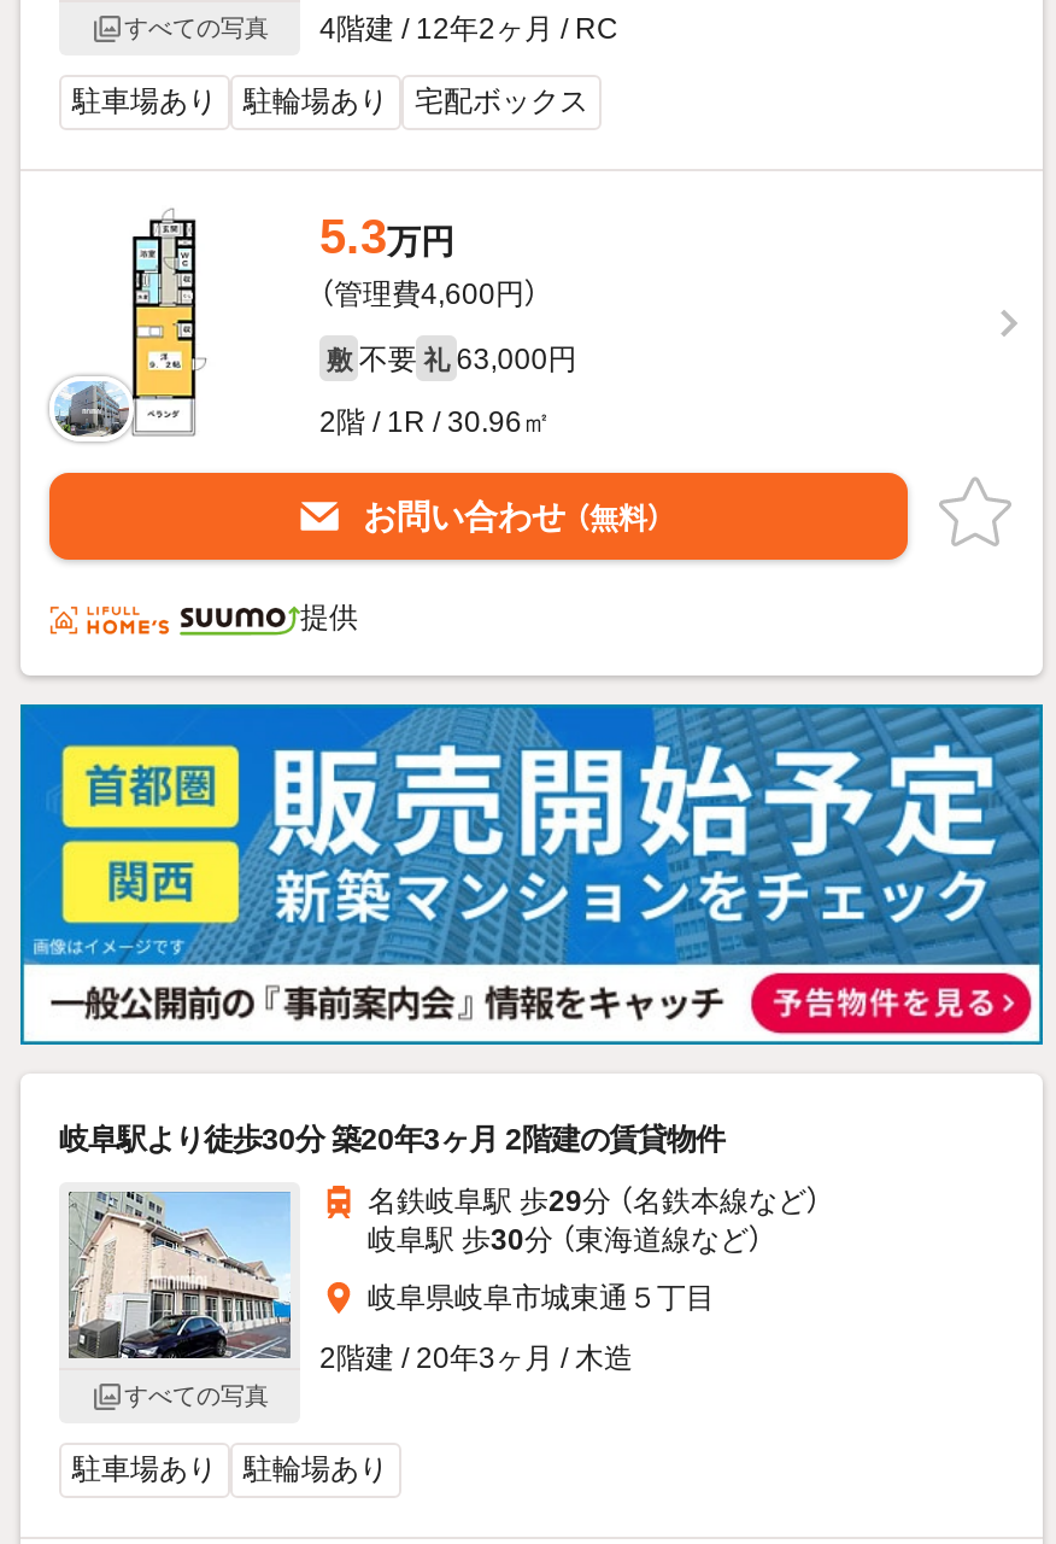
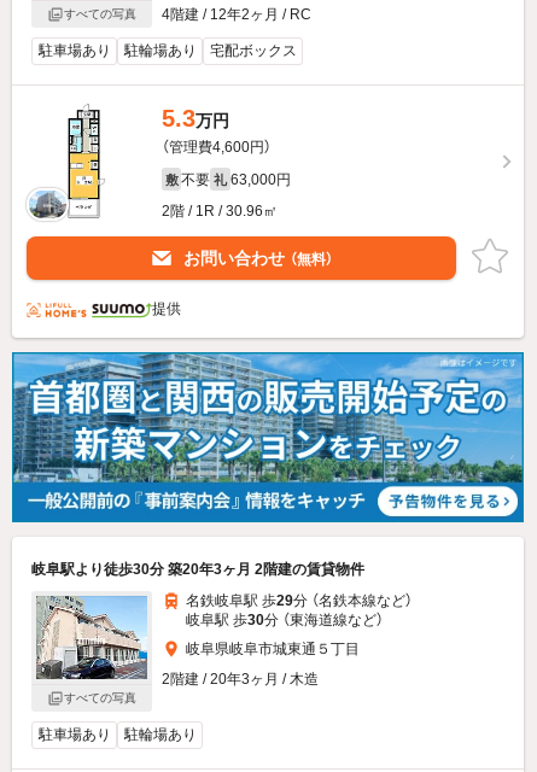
- [image]
+ [image]
